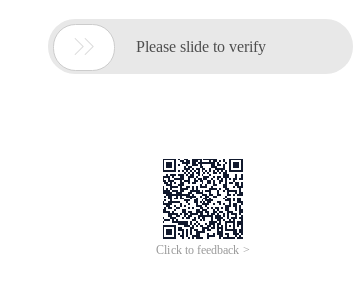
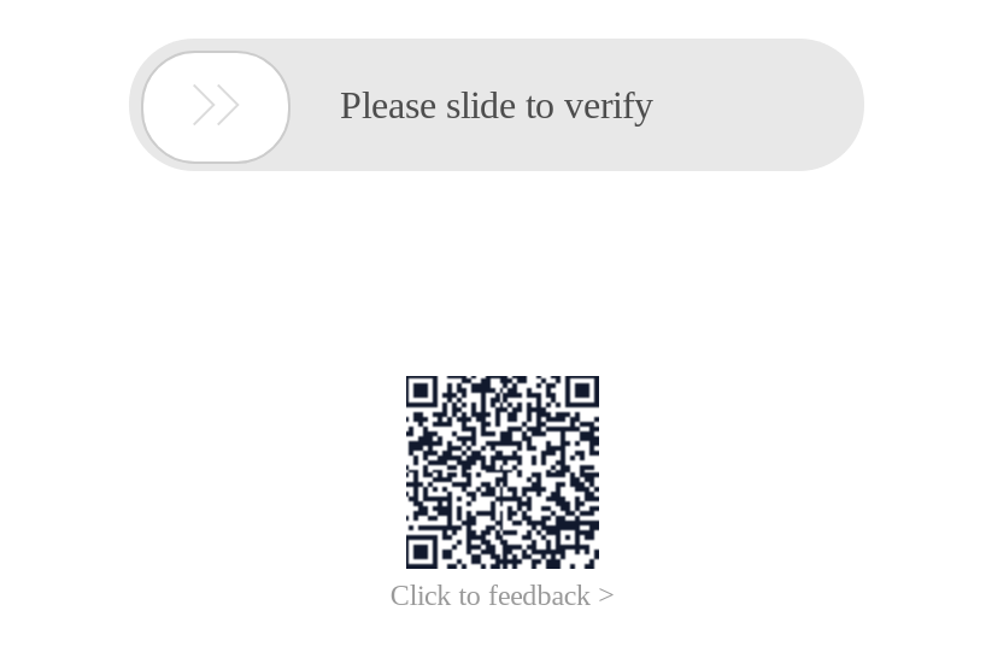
- [image]
+ [image]
